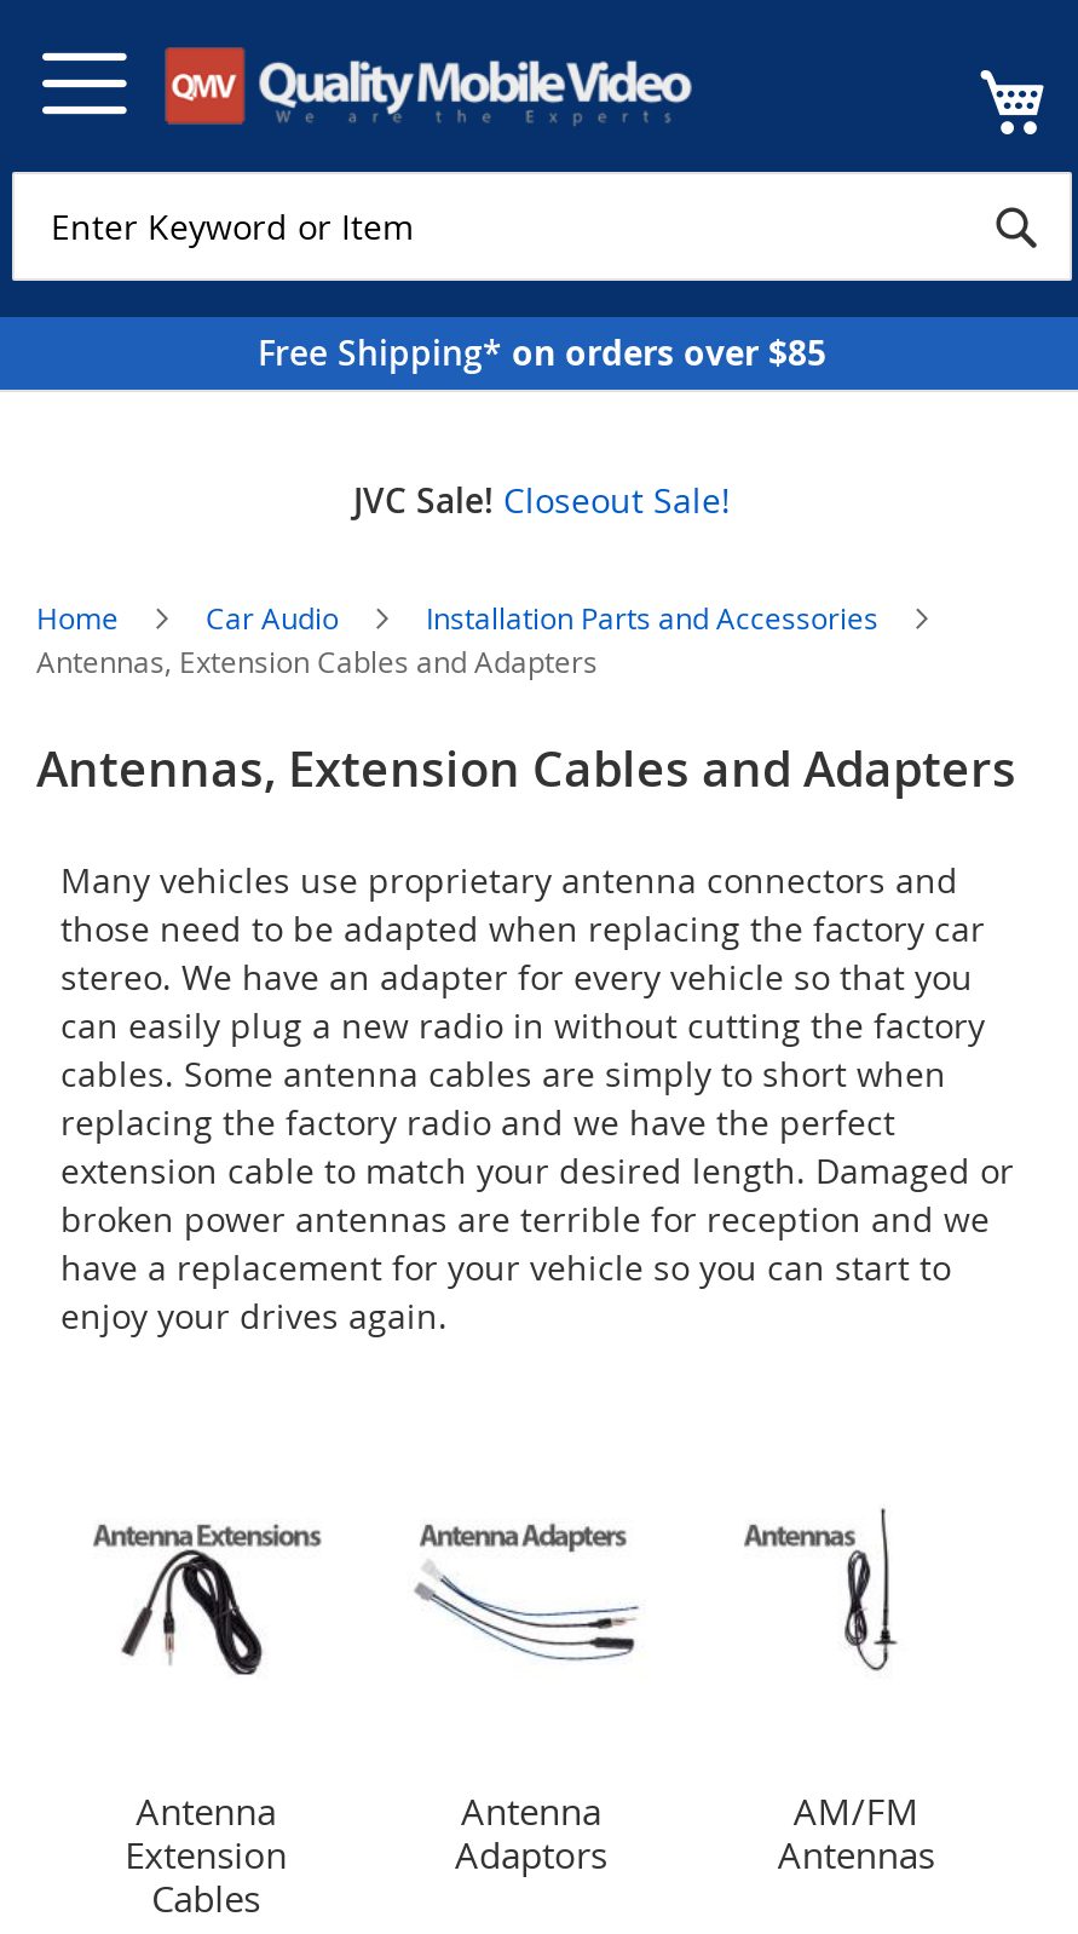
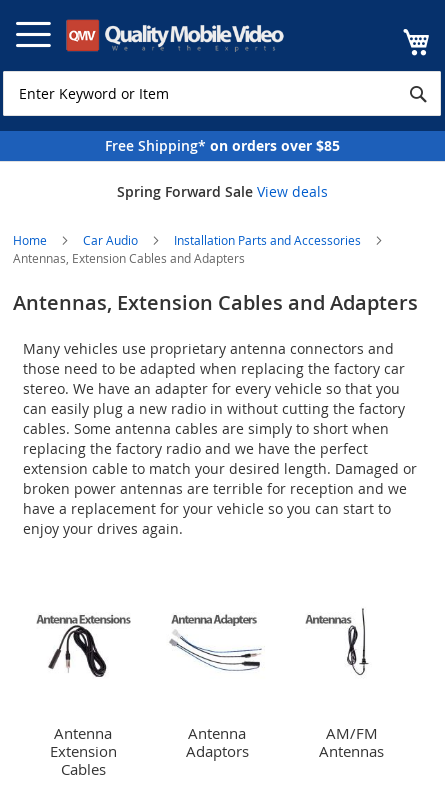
- JVC Sale! Closeout Sale!
+ Spring Forward Sale View deals
